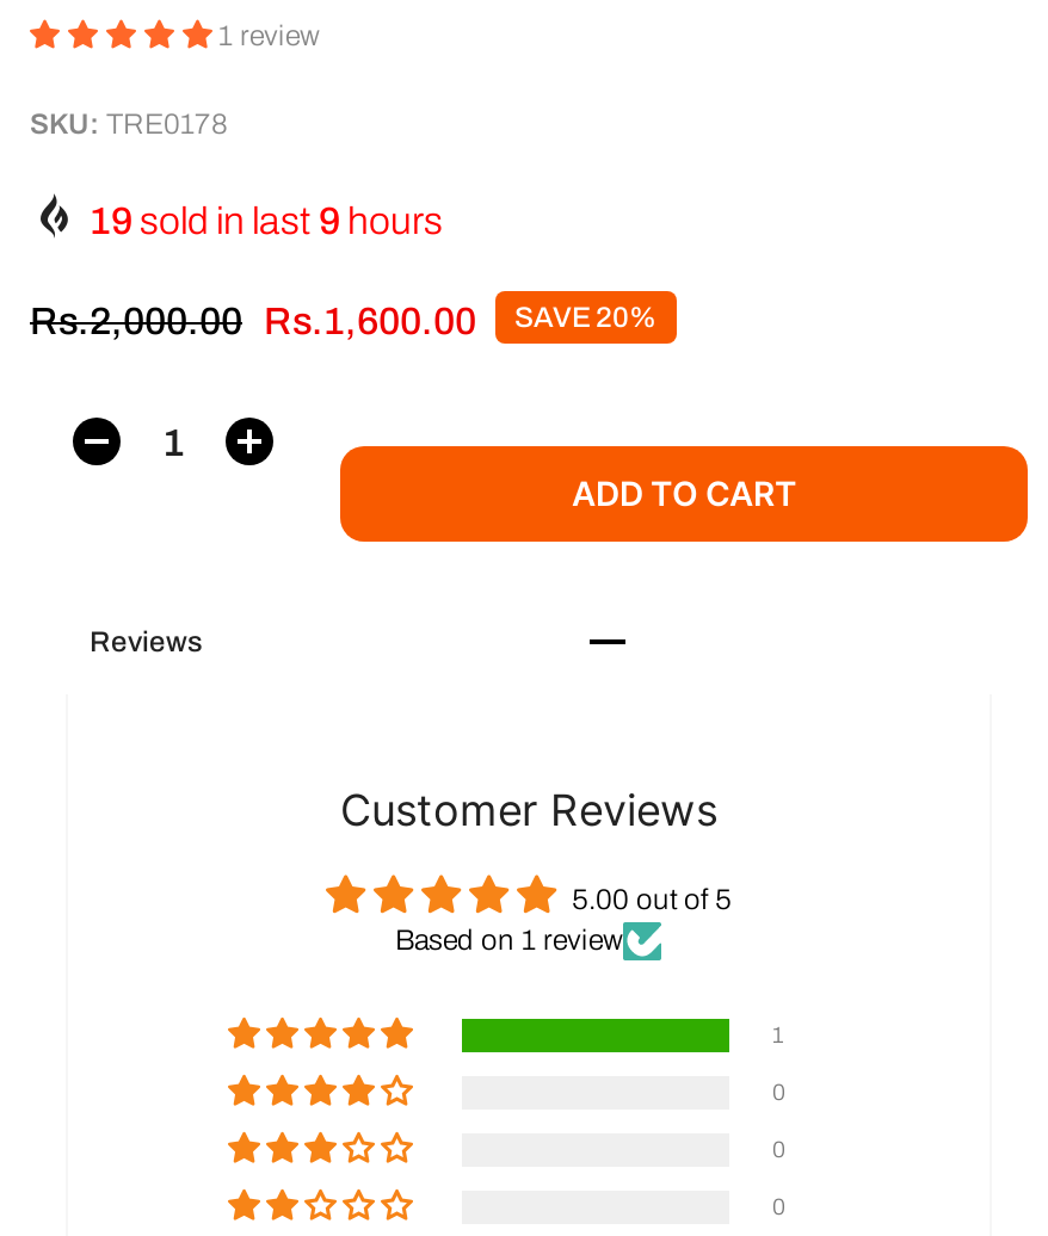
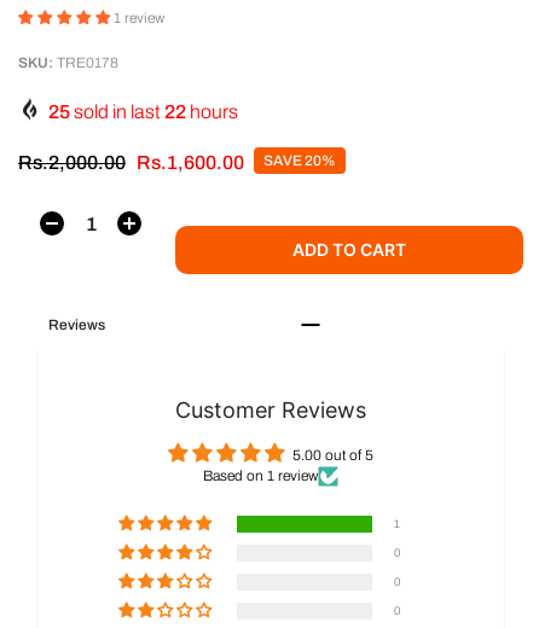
- 19 sold in last 9 hours
+ 25 sold in last 22 hours
